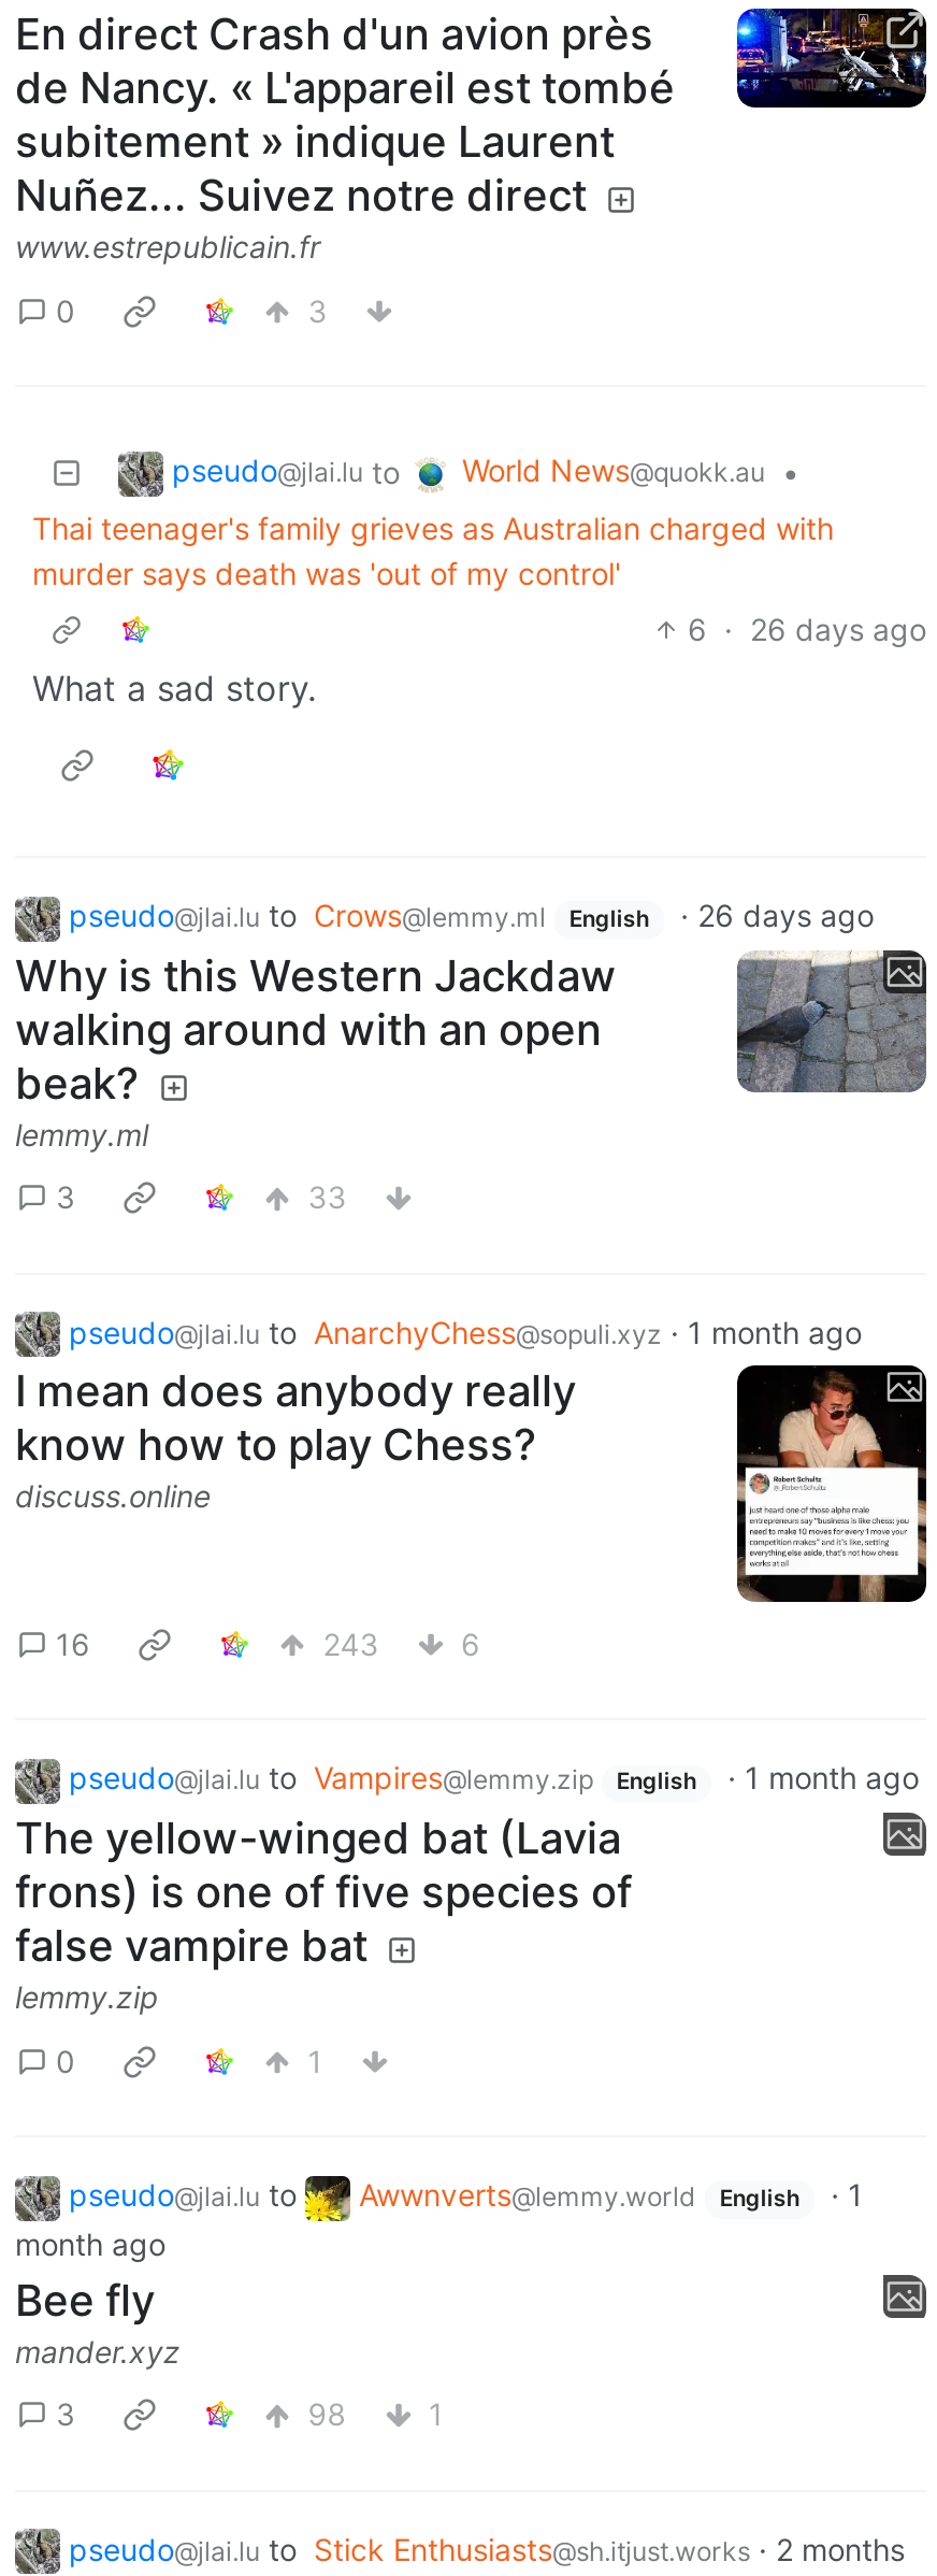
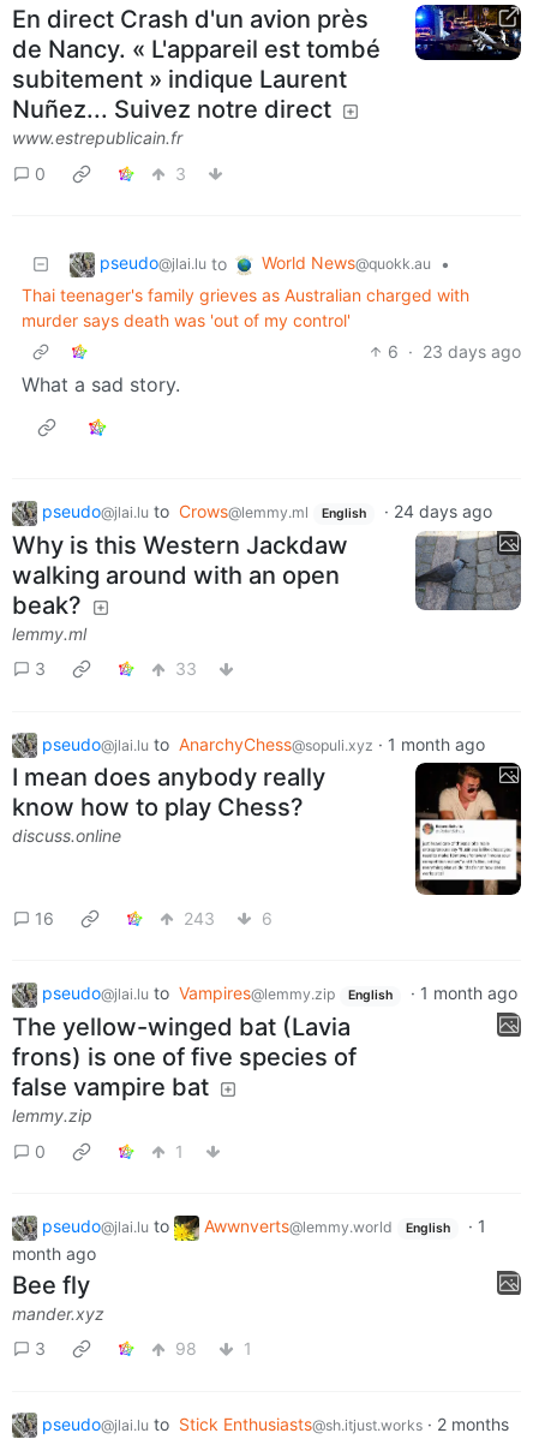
- 6 · 26 days ago
+ 6 · 23 days ago

- pseudo@jlai.lu to Crows@lemmy.ml English · 26 days ago
+ pseudo@jlai.lu to Crows@lemmy.ml English · 24 days ago
